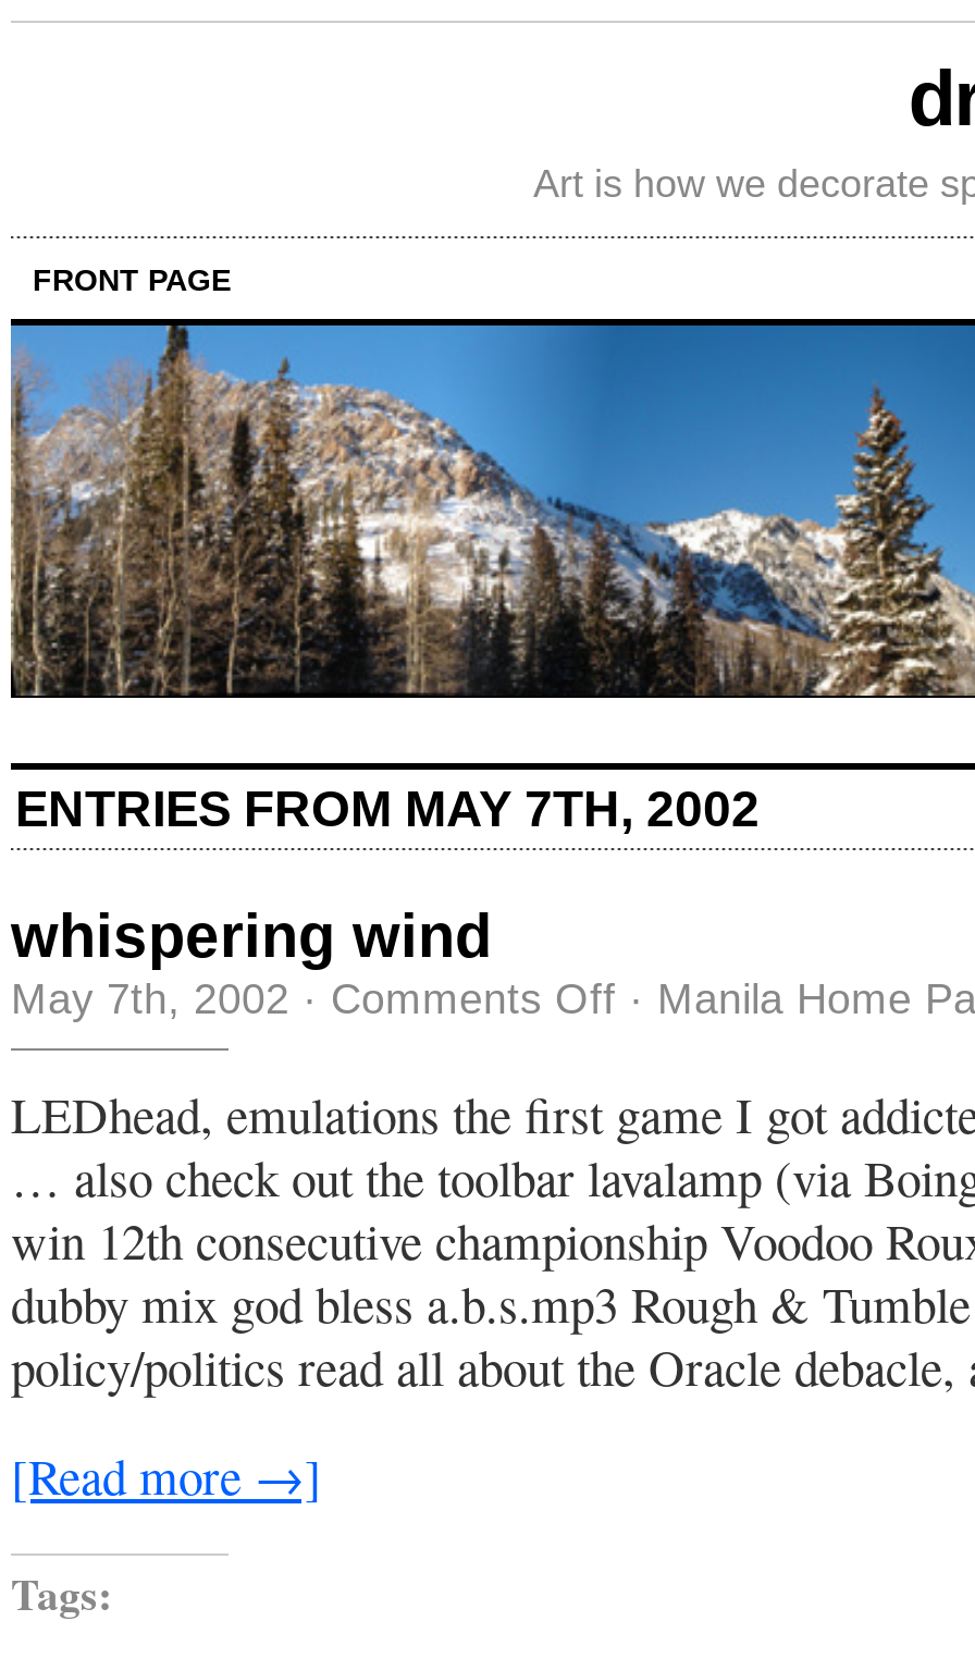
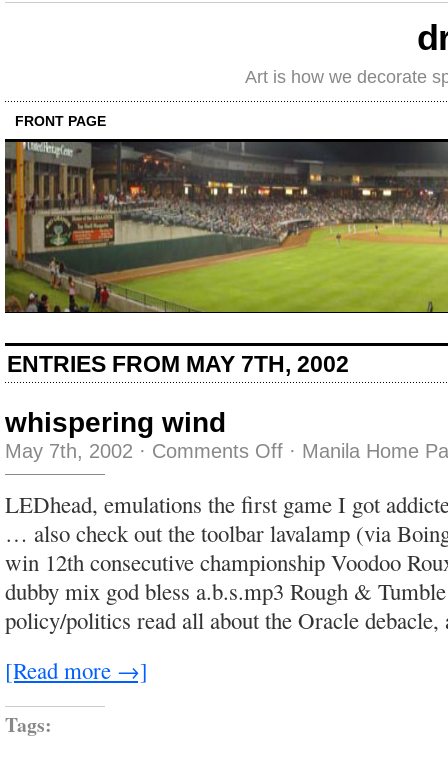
- [image]
+ [image]
